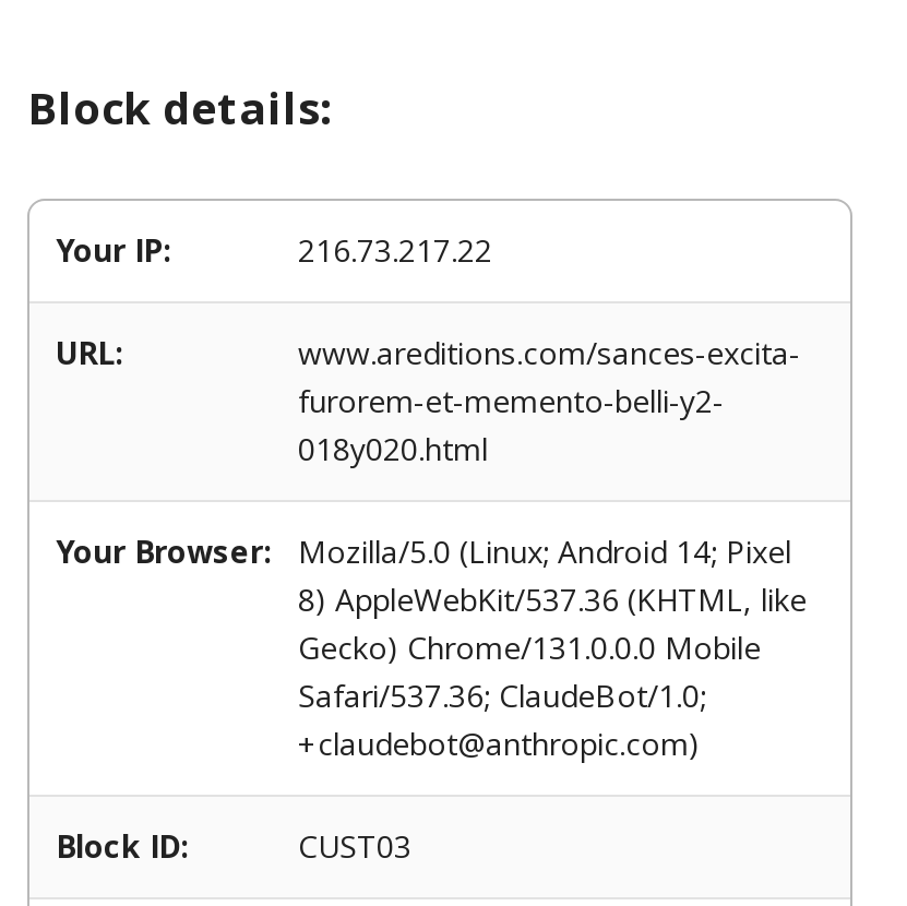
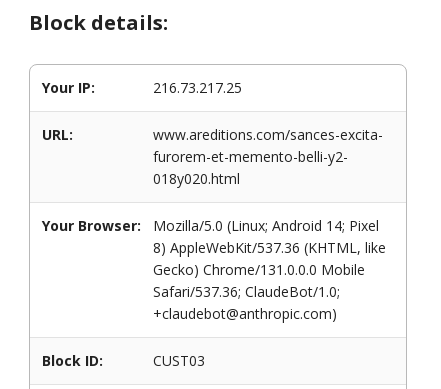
- 216.73.217.22
+ 216.73.217.25
